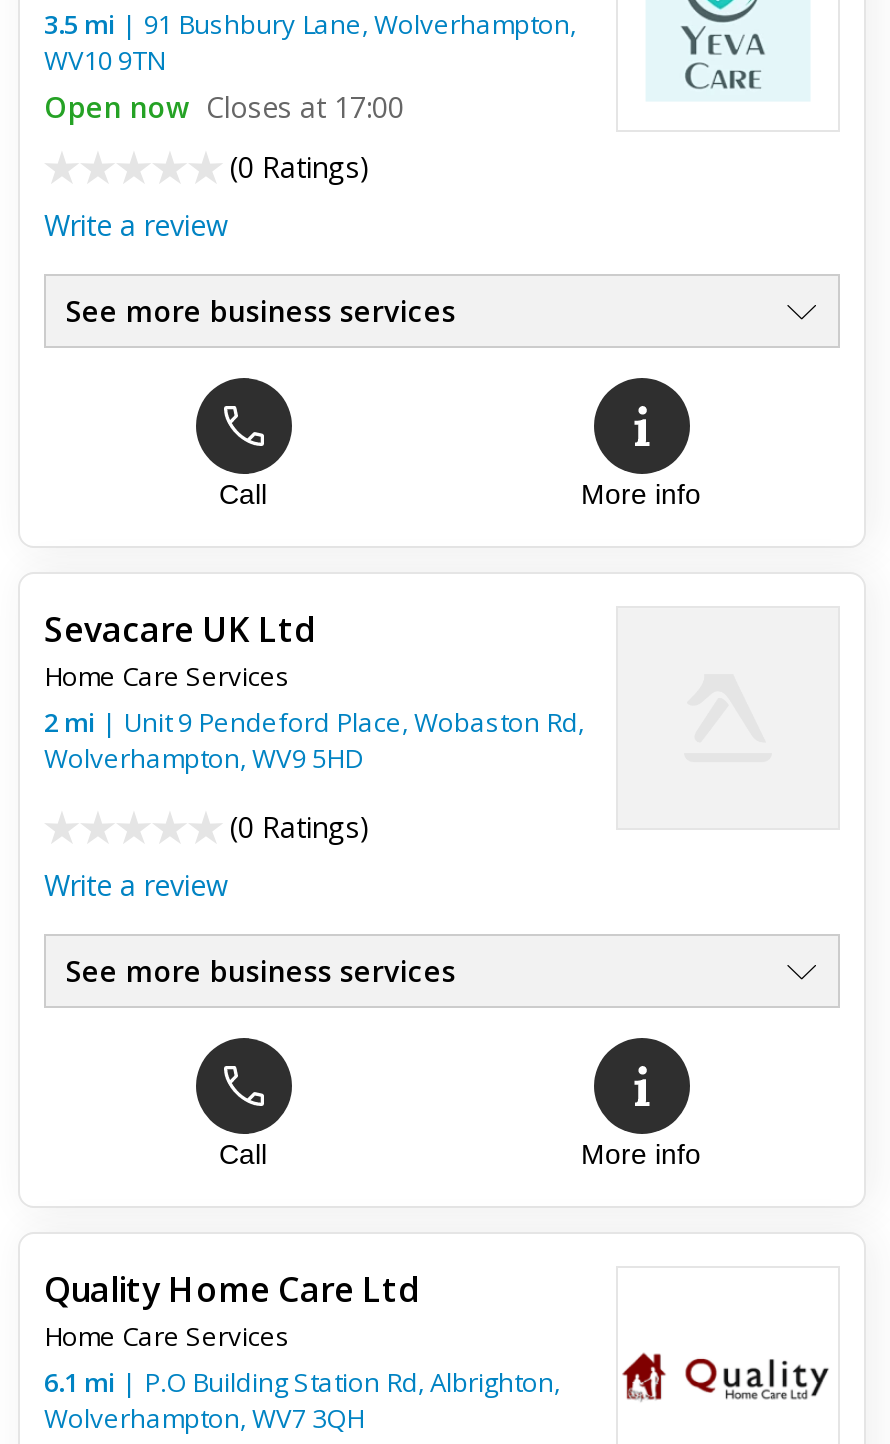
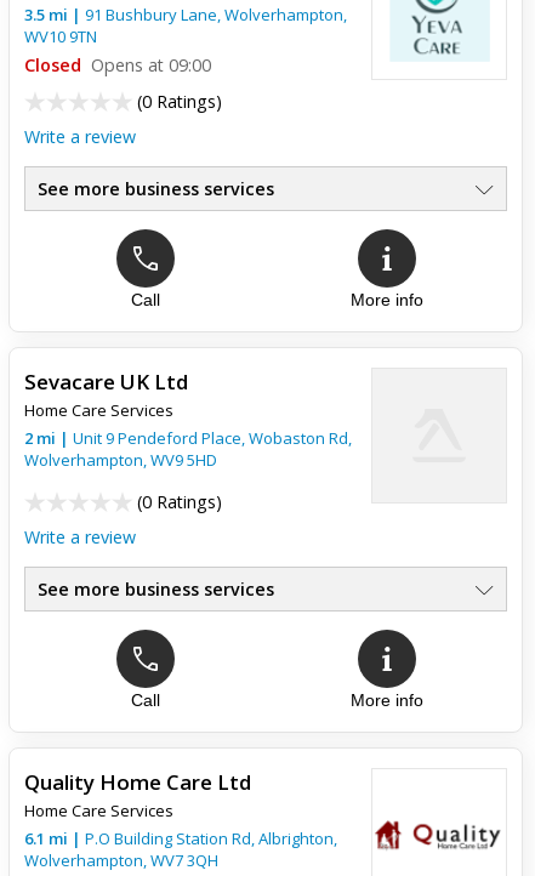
- Open now Closes at 17:00
+ Closed Opens at 09:00
